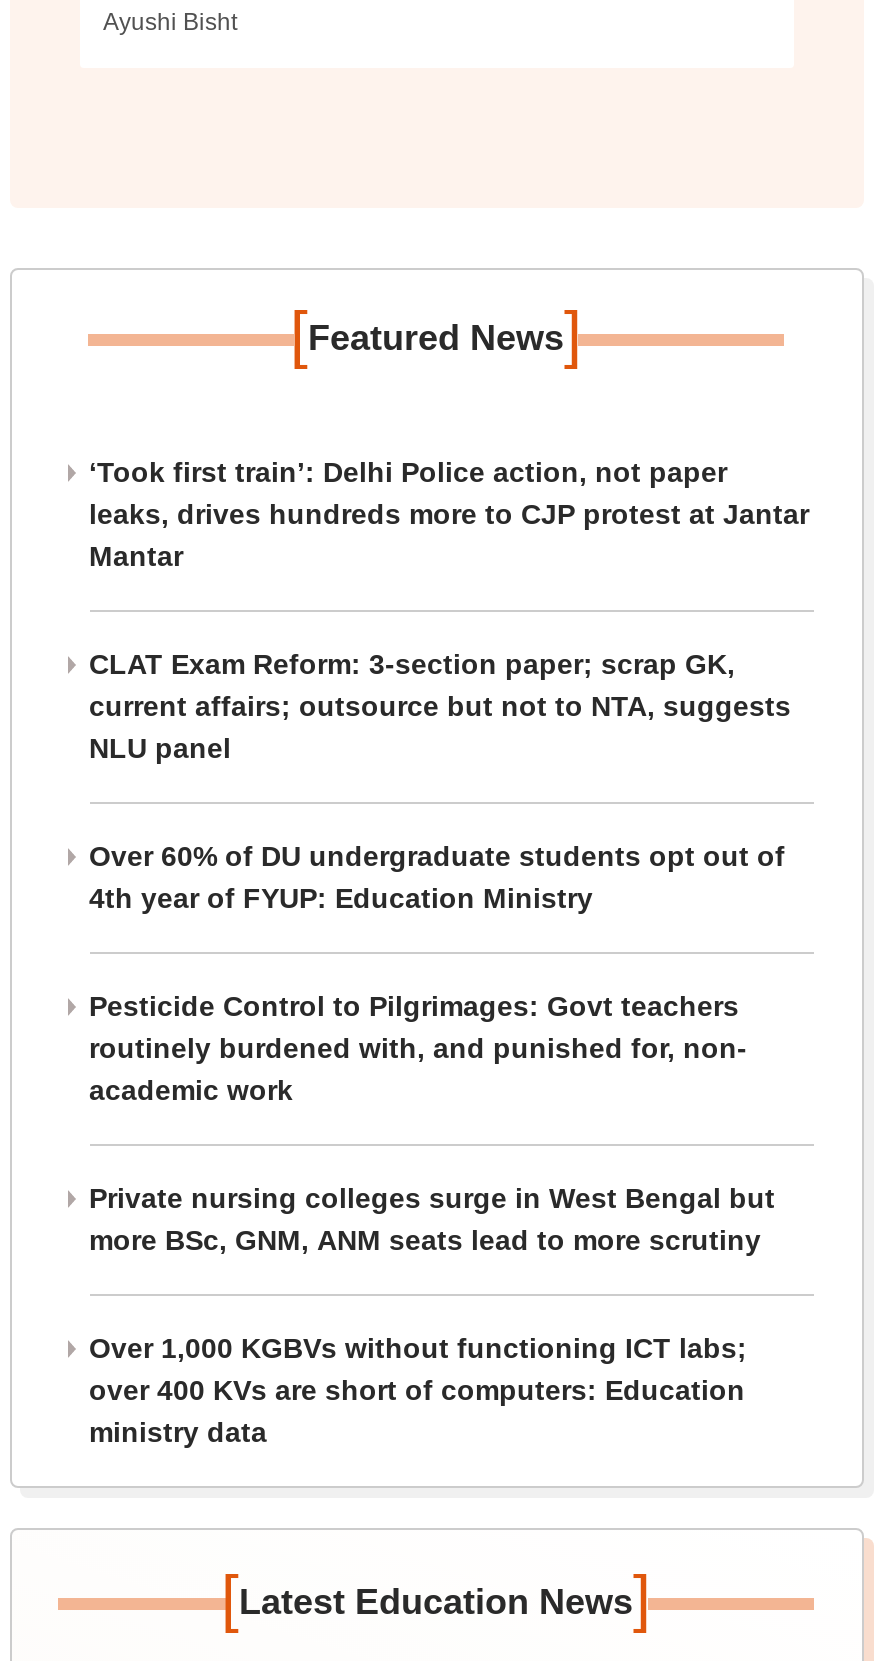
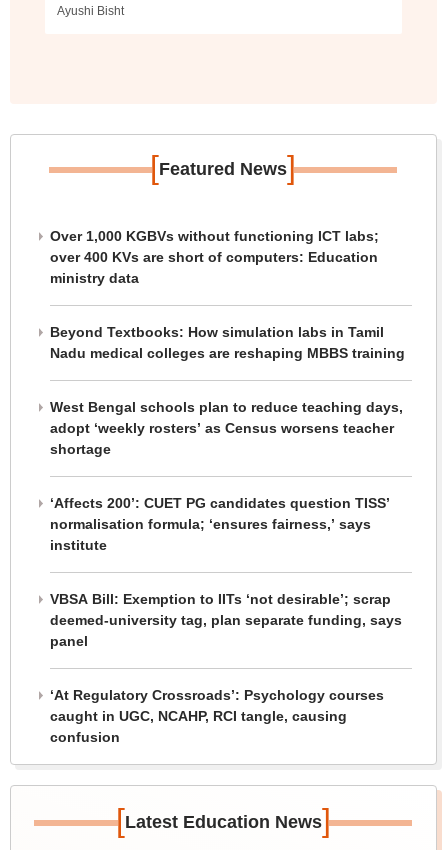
- ‘Took first train’: Delhi Police action, not paper
- leaks, drives hundreds more to CJP protest at Jantar
- Mantar
- CLAT Exam Reform: 3-section paper; scrap GK,
- current affairs; outsource but not to NTA, suggests
- NLU panel
- Over 60% of DU undergraduate students opt out of
- 4th year of FYUP: Education Ministry
- Pesticide Control to Pilgrimages: Govt teachers
- routinely burdened with, and punished for, non-
- academic work
- Private nursing colleges surge in West Bengal but
- more BSc, GNM, ANM seats lead to more scrutiny

moved up: Over 1,000 KGBVs without functioning ICT labs; | over 400 KVs are short of computers: Education | ministry data

+ Beyond Textbooks: How simulation labs in Tamil
+ Nadu medical colleges are reshaping MBBS training
+ West Bengal schools plan to reduce teaching days,
+ adopt ‘weekly rosters’ as Census worsens teacher
+ shortage
+ ‘Affects 200’: CUET PG candidates question TISS’
+ normalisation formula; ‘ensures fairness,’ says
+ institute
+ VBSA Bill: Exemption to IITs ‘not desirable’; scrap
+ deemed-university tag, plan separate funding, says
+ panel
+ ‘At Regulatory Crossroads’: Psychology courses
+ caught in UGC, NCAHP, RCI tangle, causing
+ confusion
